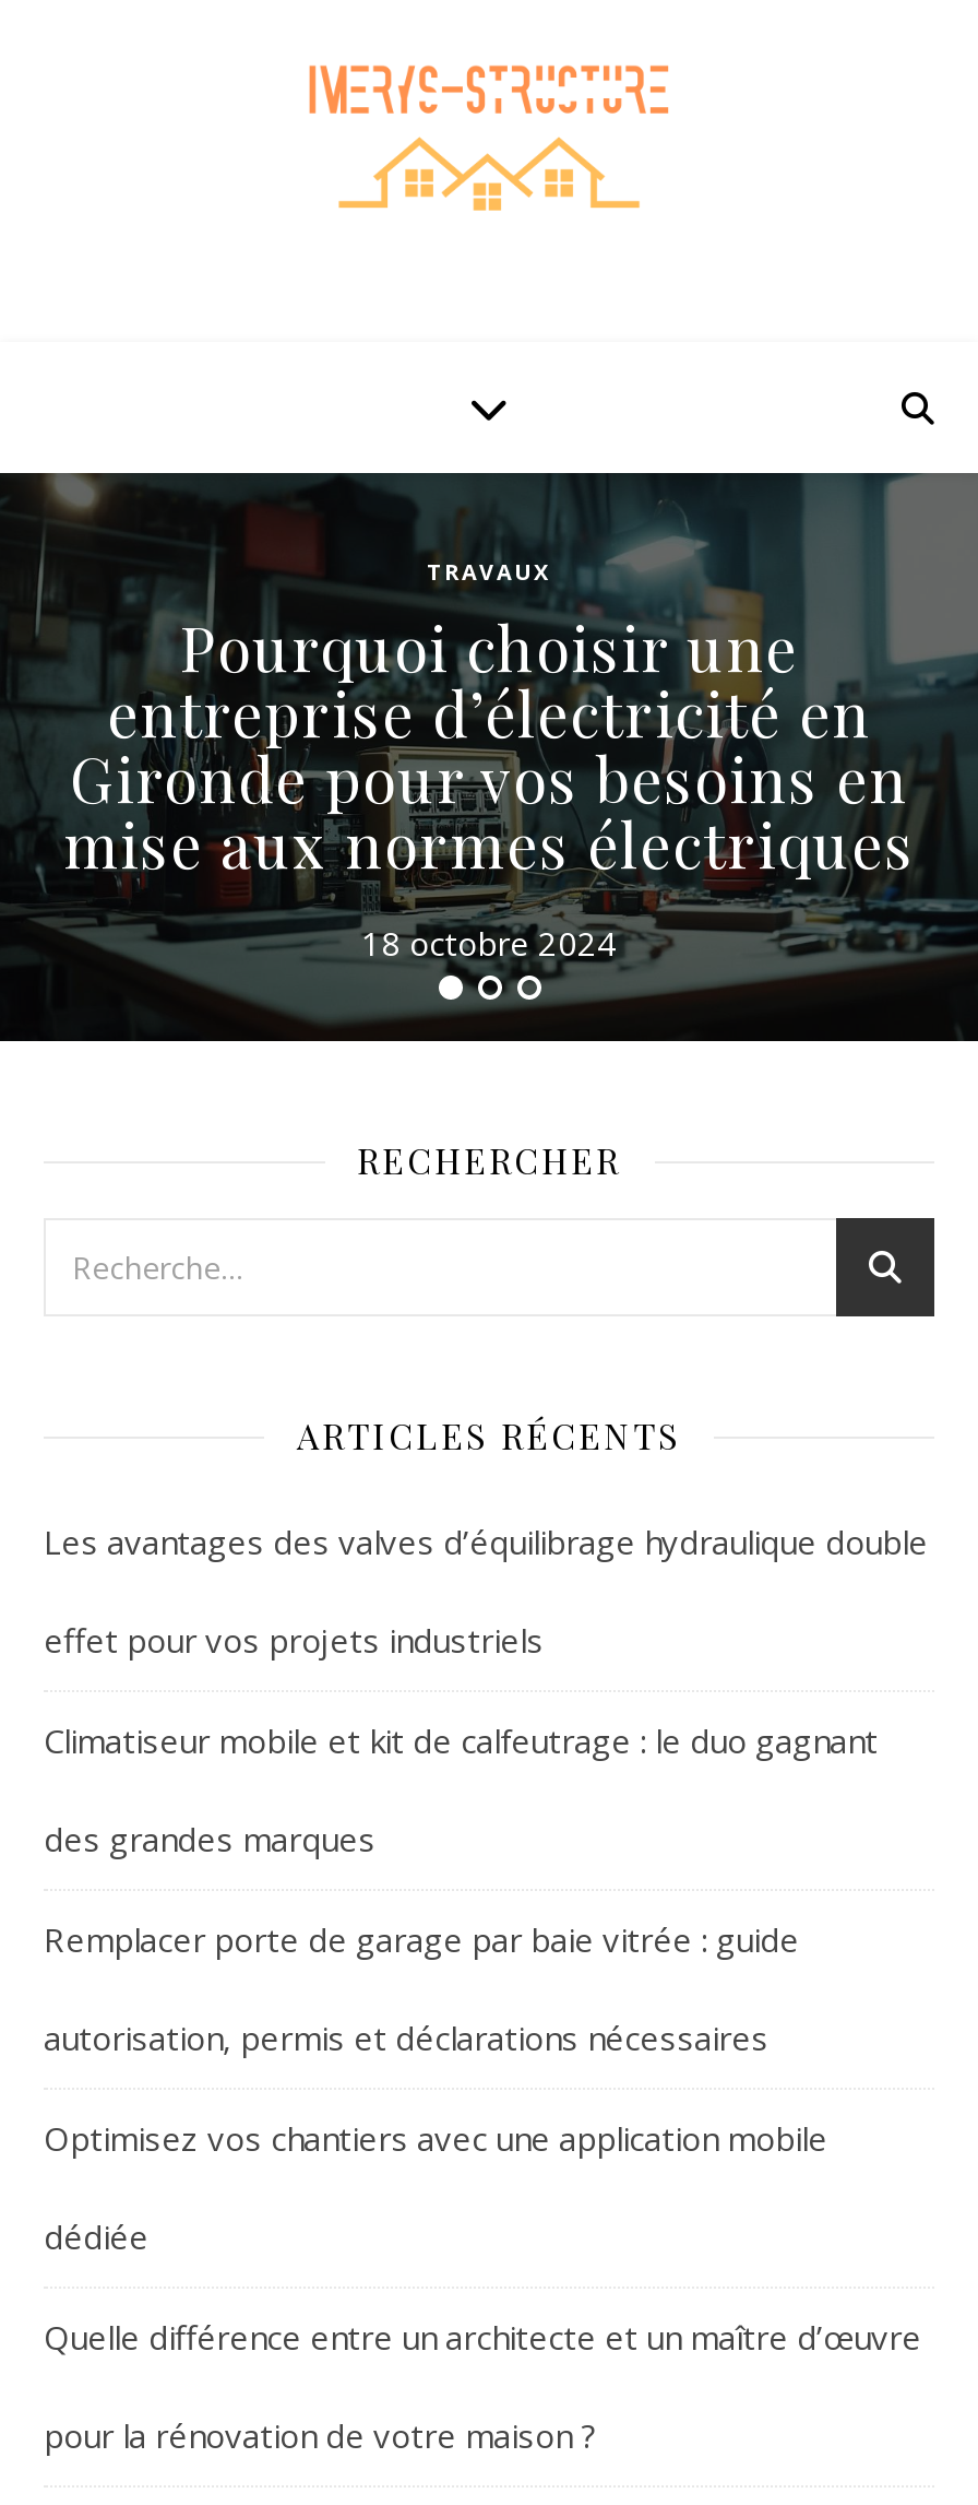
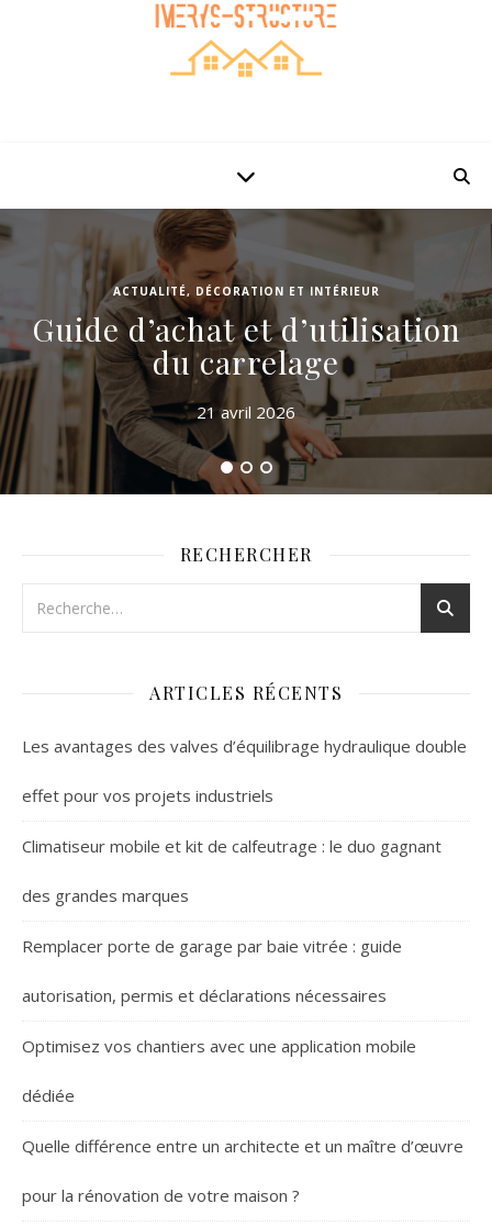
- [image]
- TRAVAUX
- Pourquoi choisir une
- entreprise d’électricité en
- Gironde pour vos besoins en
- mise aux normes électriques
+ [image]
+ ACTUALITÉ, DÉCORATION ET INTÉRIEUR
+ Guide d’achat et d’utilisation
+ du carrelage

- 18 octobre 2024
+ 21 avril 2026
